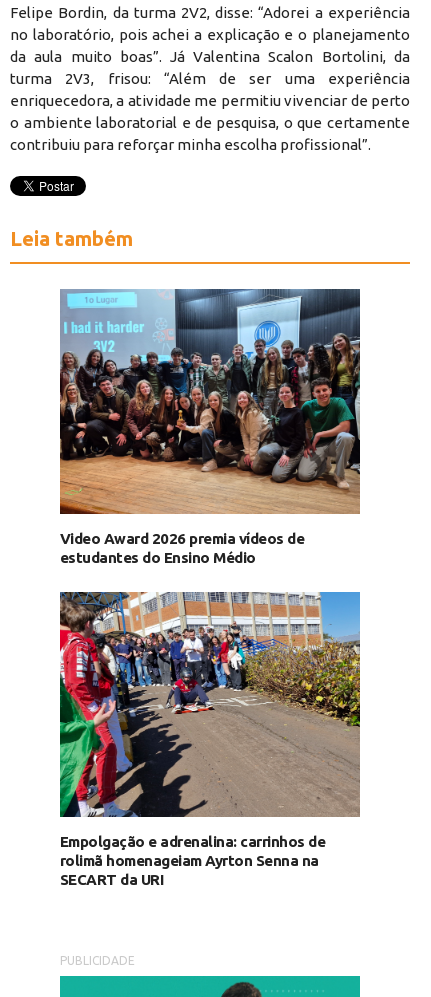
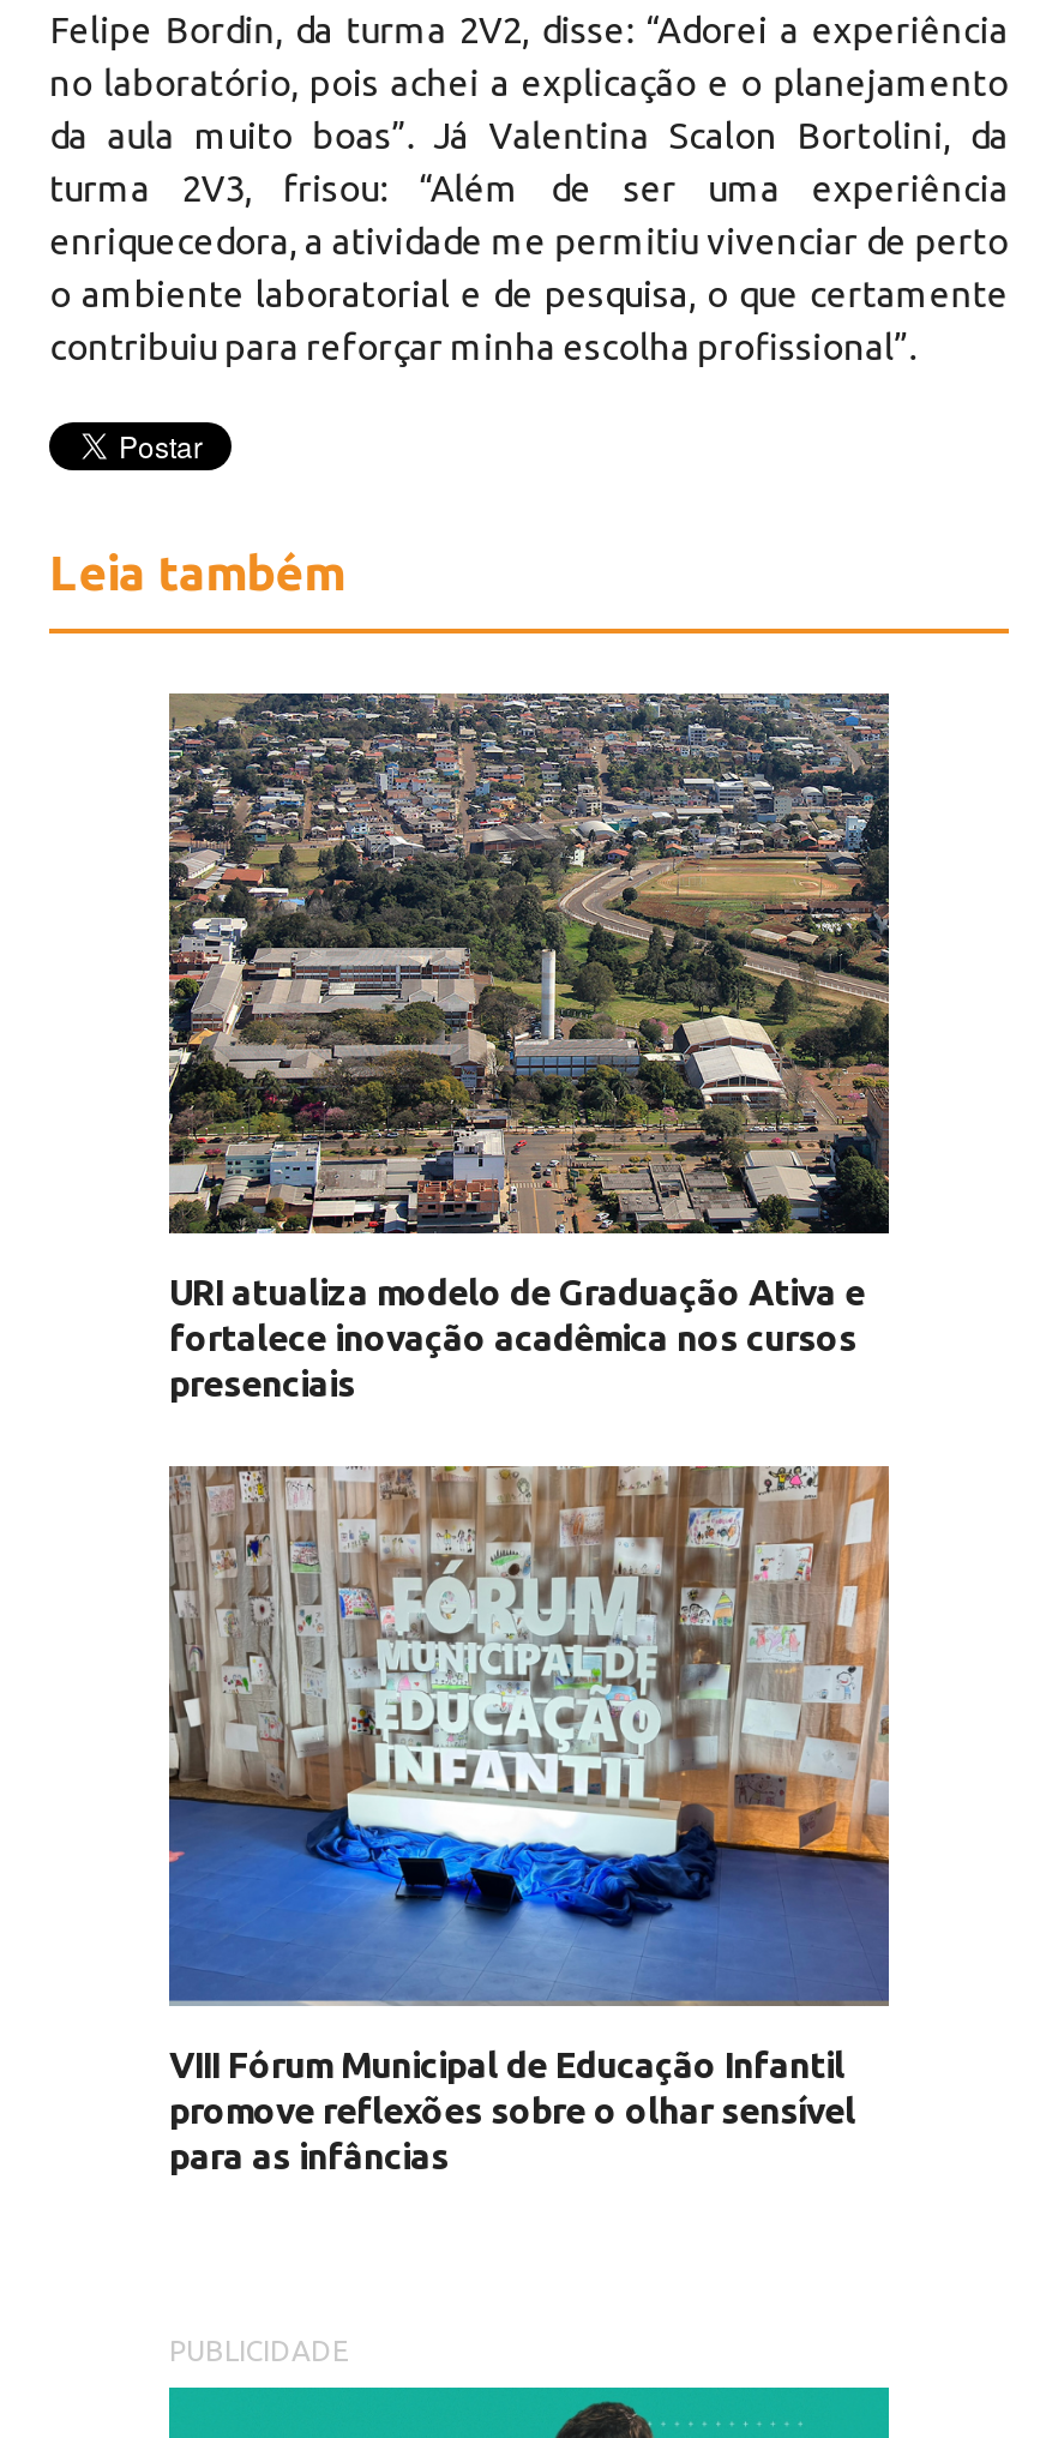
- [image]
- Video Award 2026 premia vídeos de
- estudantes do Ensino Médio
+ [image]
+ URI atualiza modelo de Graduação Ativa e
+ fortalece inovação acadêmica nos cursos
+ presenciais

- [image]
- Empolgação e adrenalina: carrinhos de
- rolimã homenageiam Ayrton Senna na
- SECART da URI
+ [image]
+ VIII Fórum Municipal de Educação Infantil
+ promove reflexões sobre o olhar sensível
+ para as infâncias
